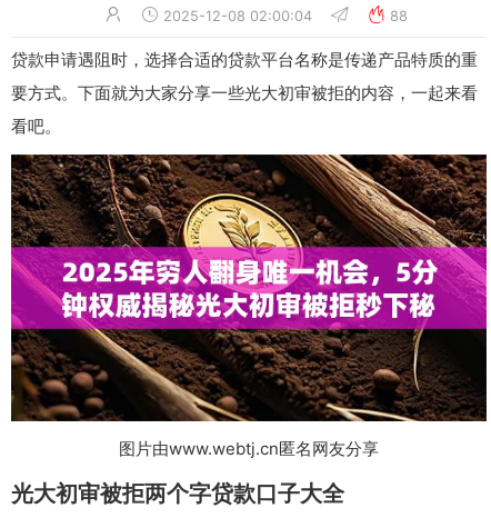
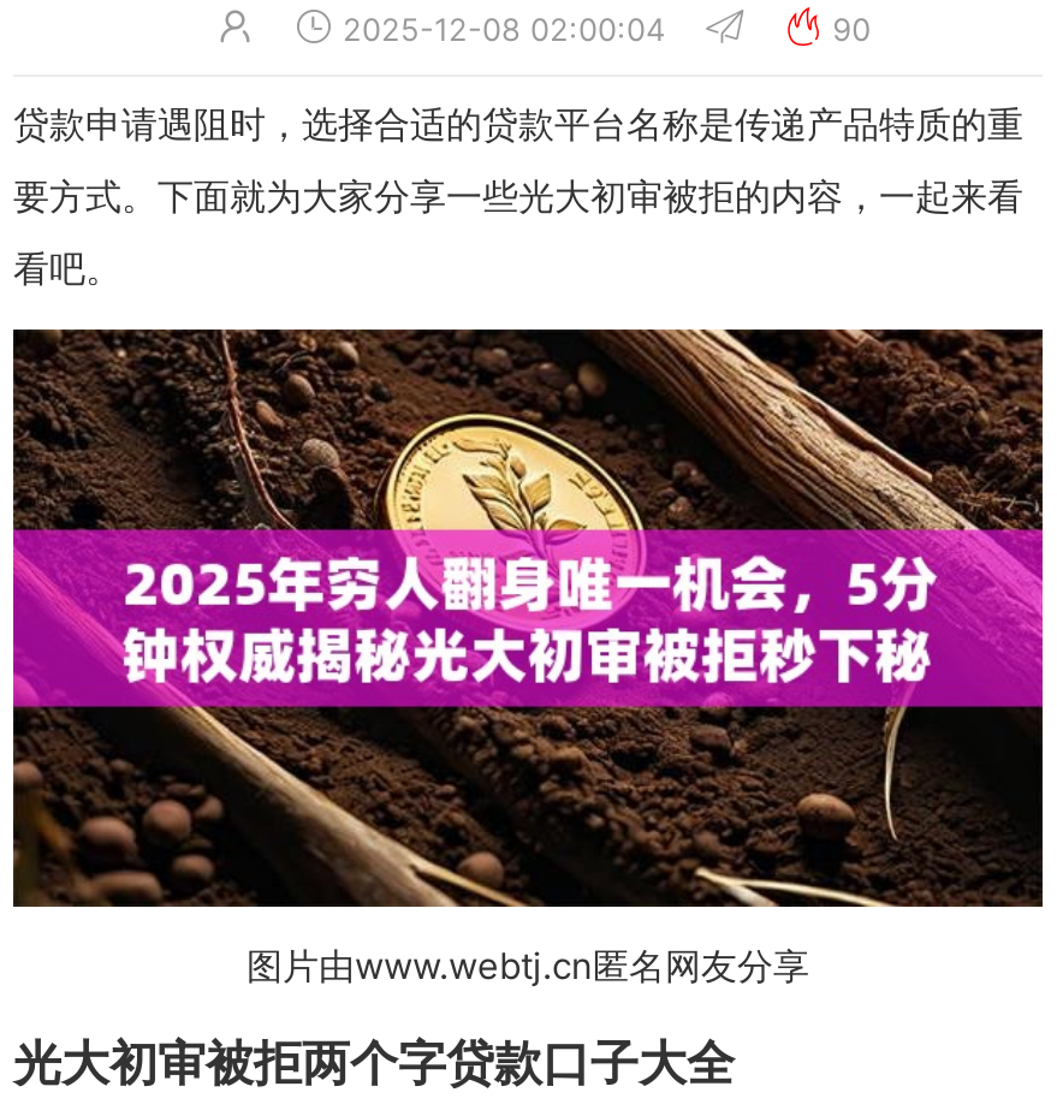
- 88
+ 90
